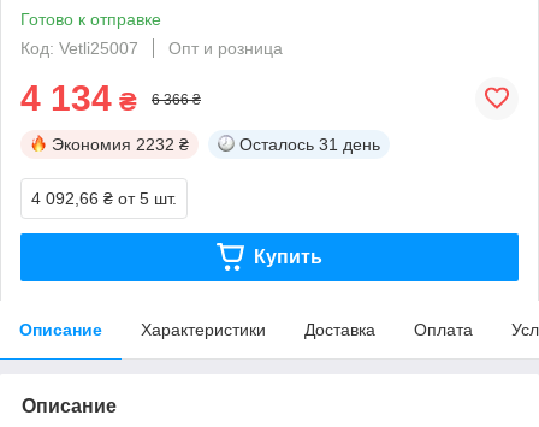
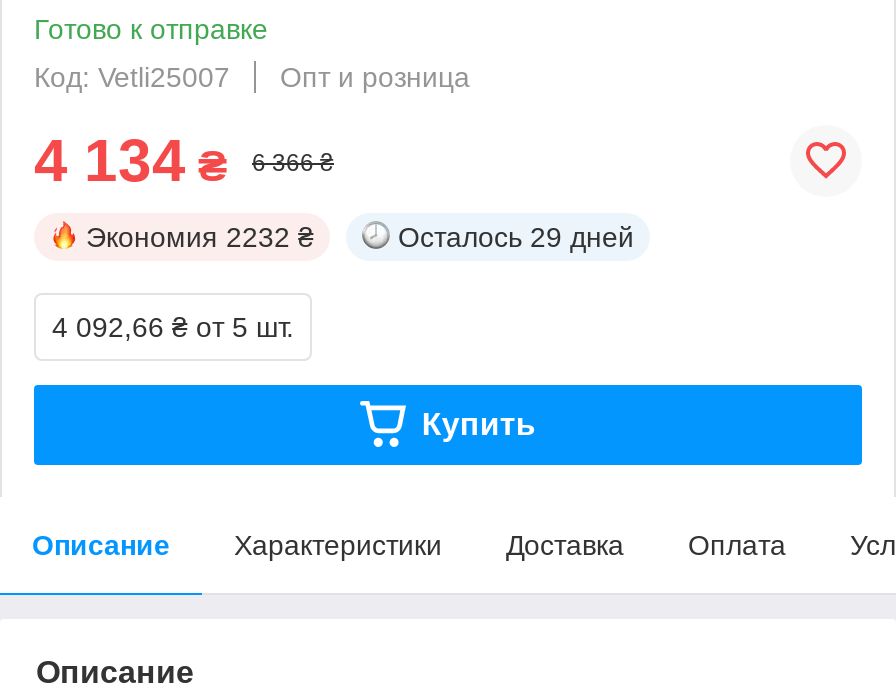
- Осталось 31 день
+ Осталось 29 дней
